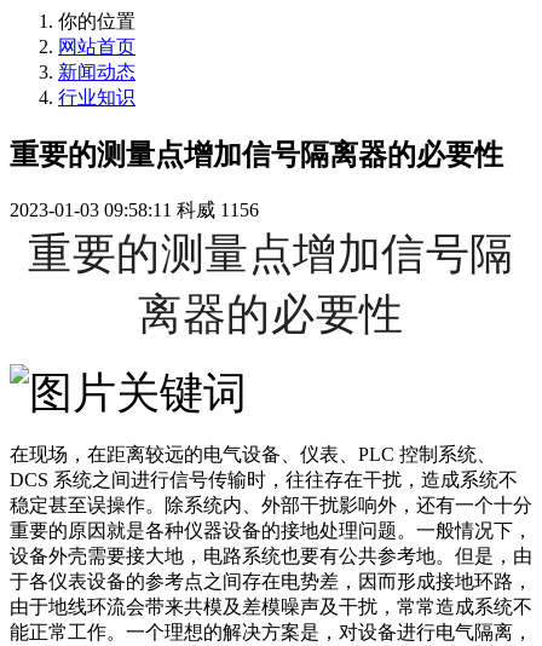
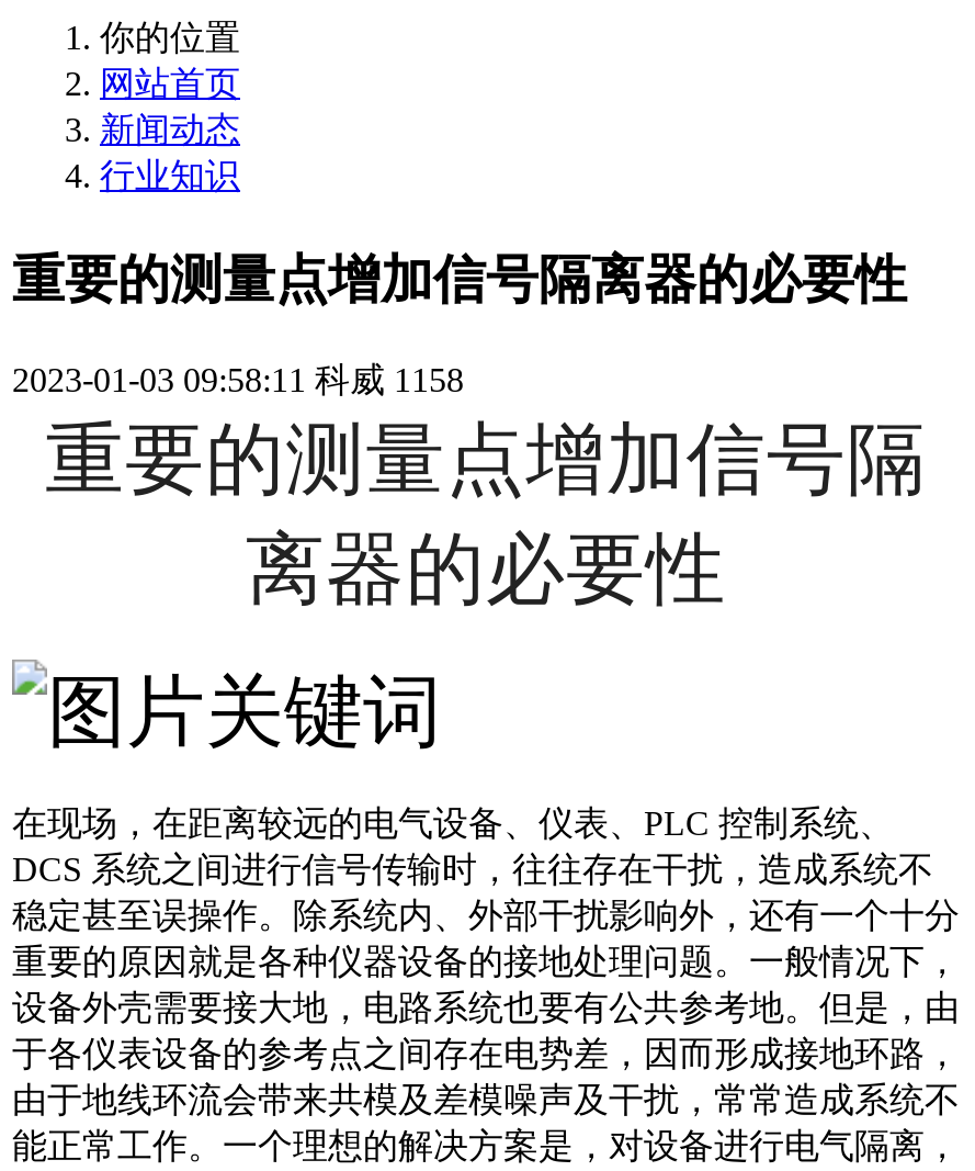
- 2023-01-03 09:58:11 科威 1156
+ 2023-01-03 09:58:11 科威 1158
